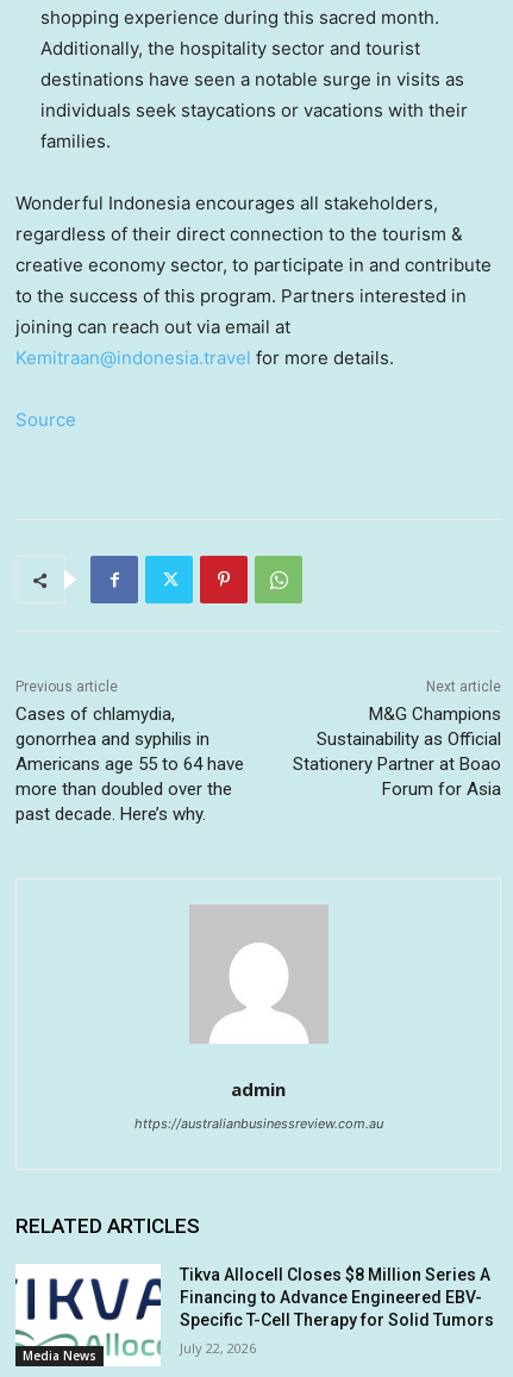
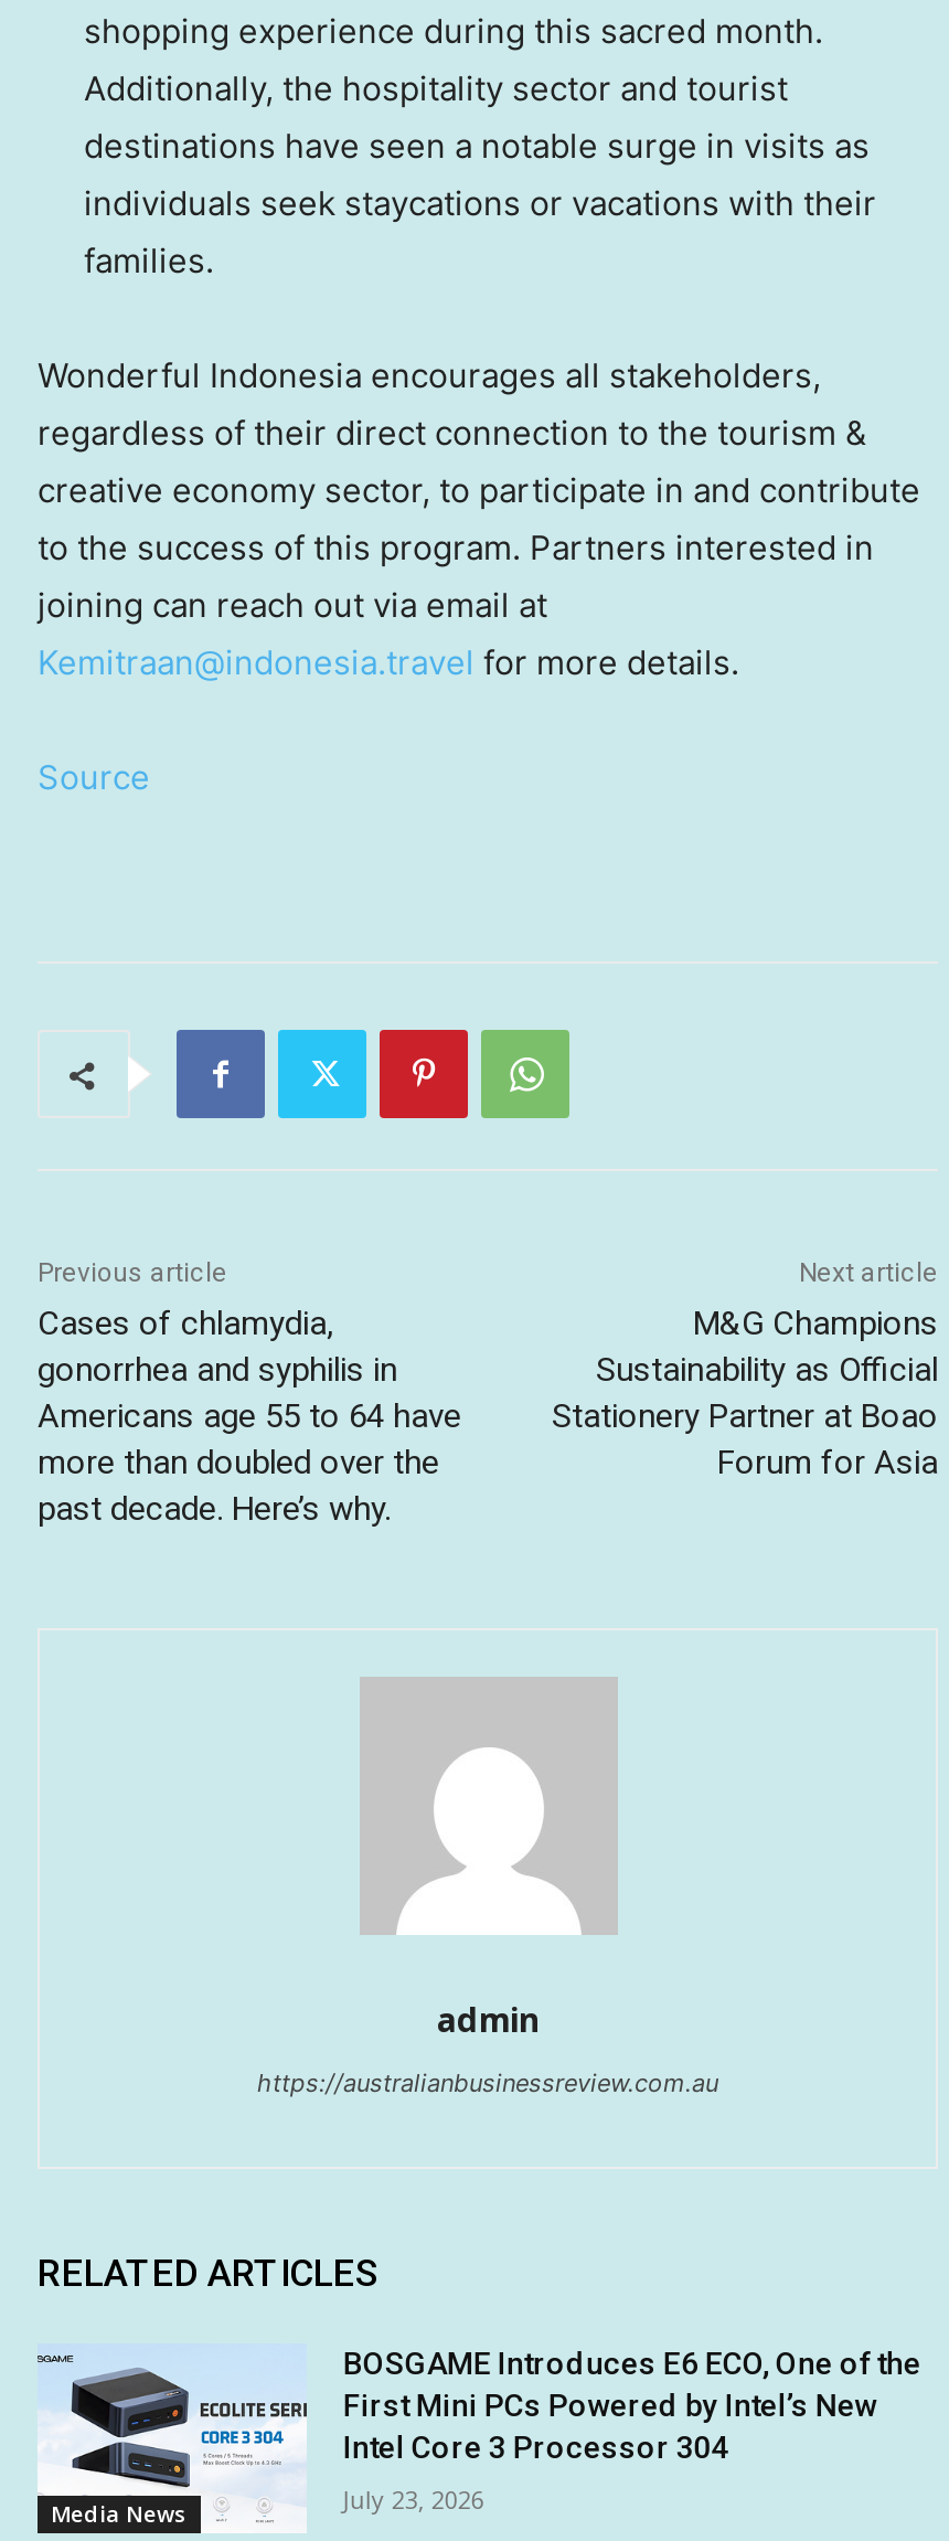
- [image]
- Tikva Allocell Closes $8 Million Series A
- Financing to Advance Engineered EBV-
- Specific T-Cell Therapy for Solid Tumors
+ [image]
+ BOSGAME Introduces E6 ECO, One of the
+ First Mini PCs Powered by Intel’s New
+ Intel Core 3 Processor 304

- July 22, 2026
+ July 23, 2026
